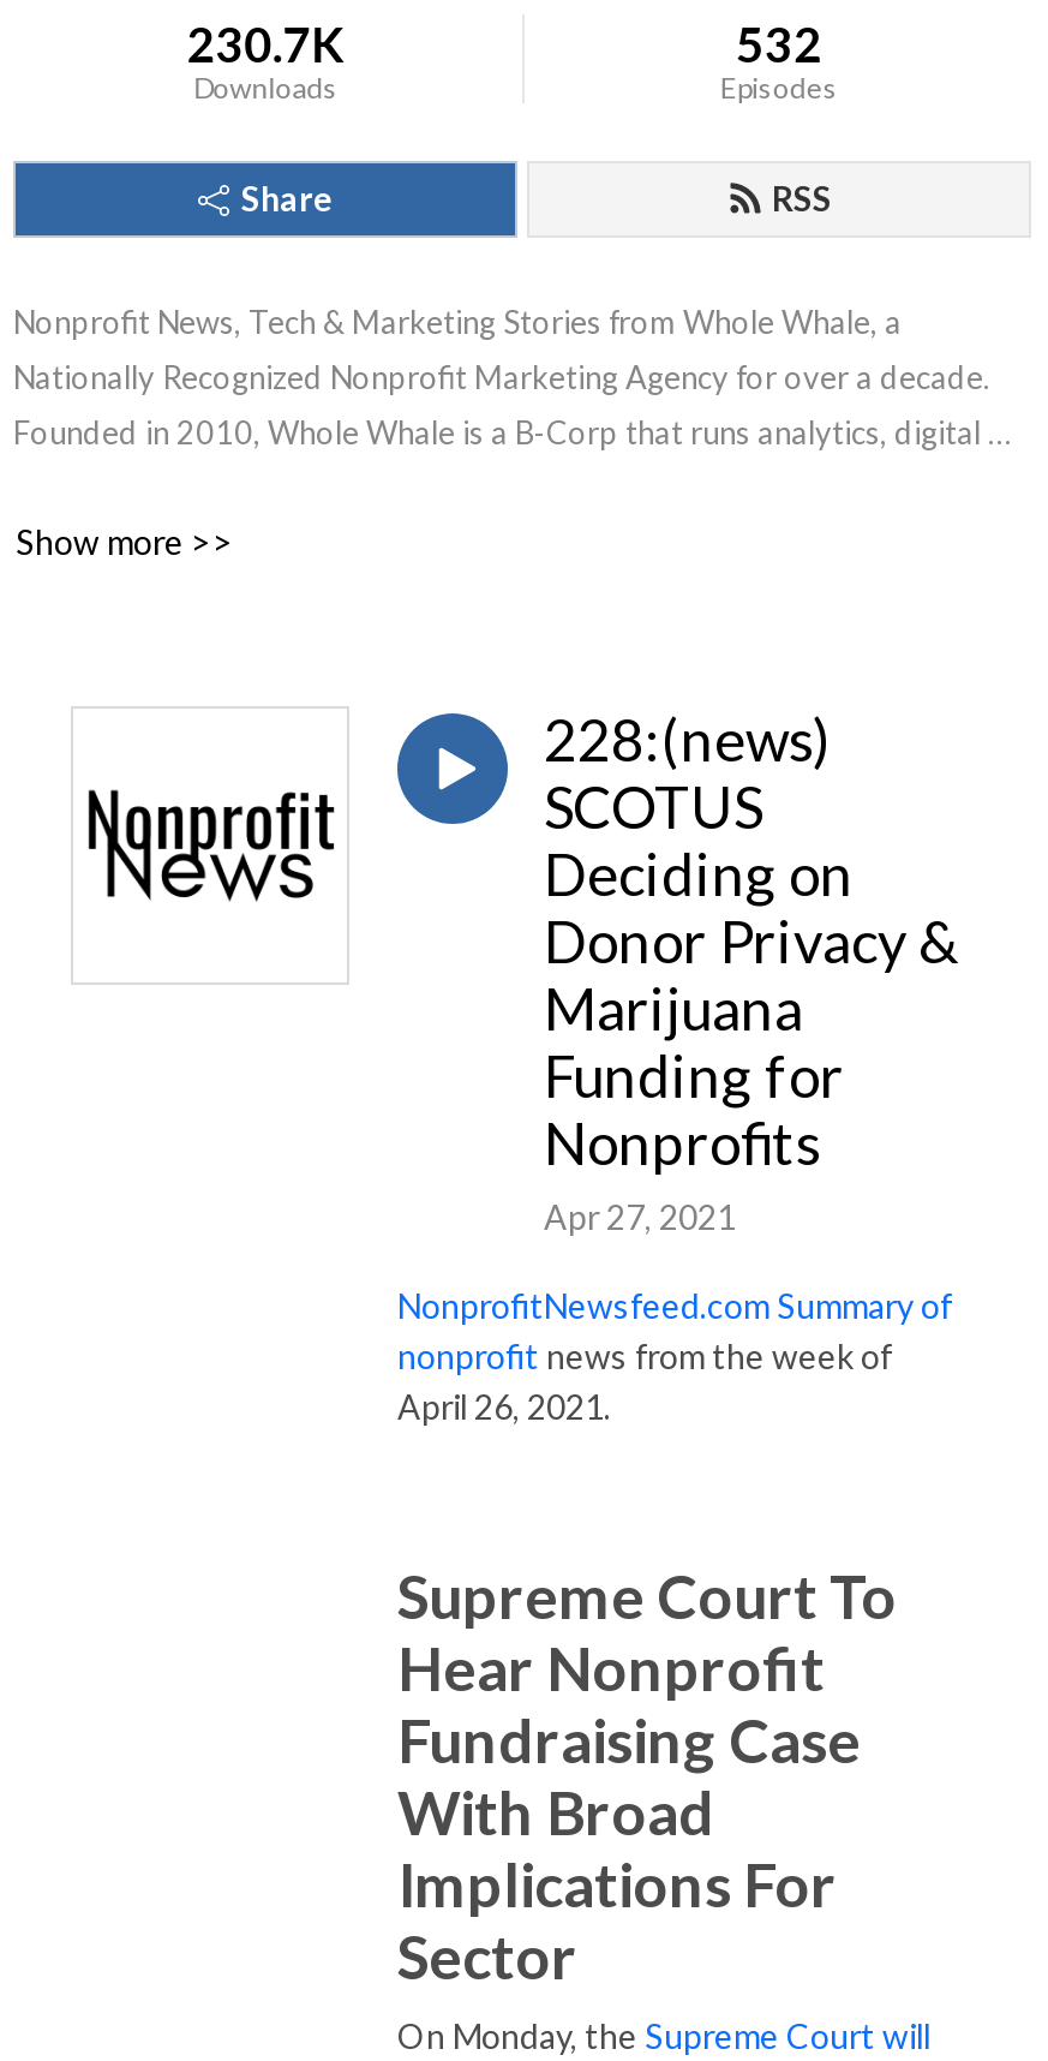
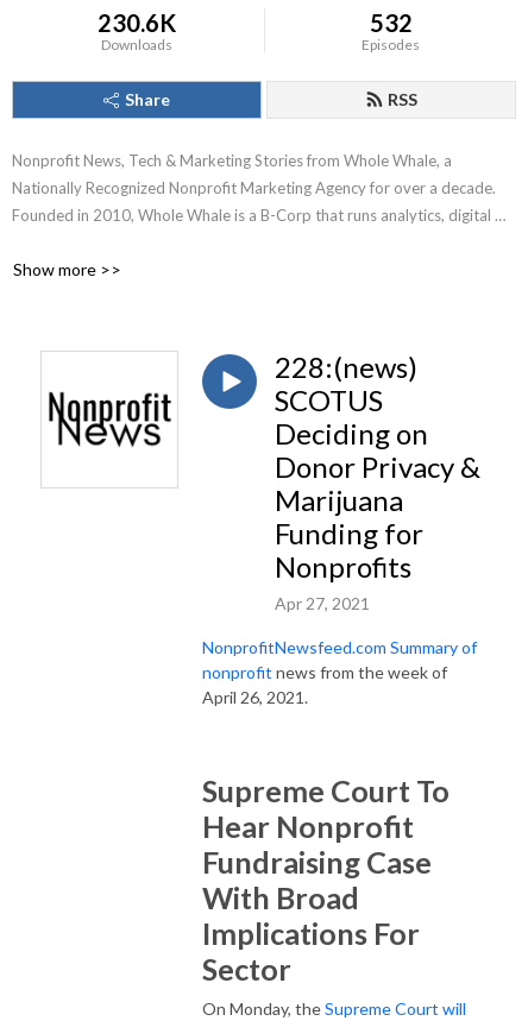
- 230.7K
+ 230.6K
